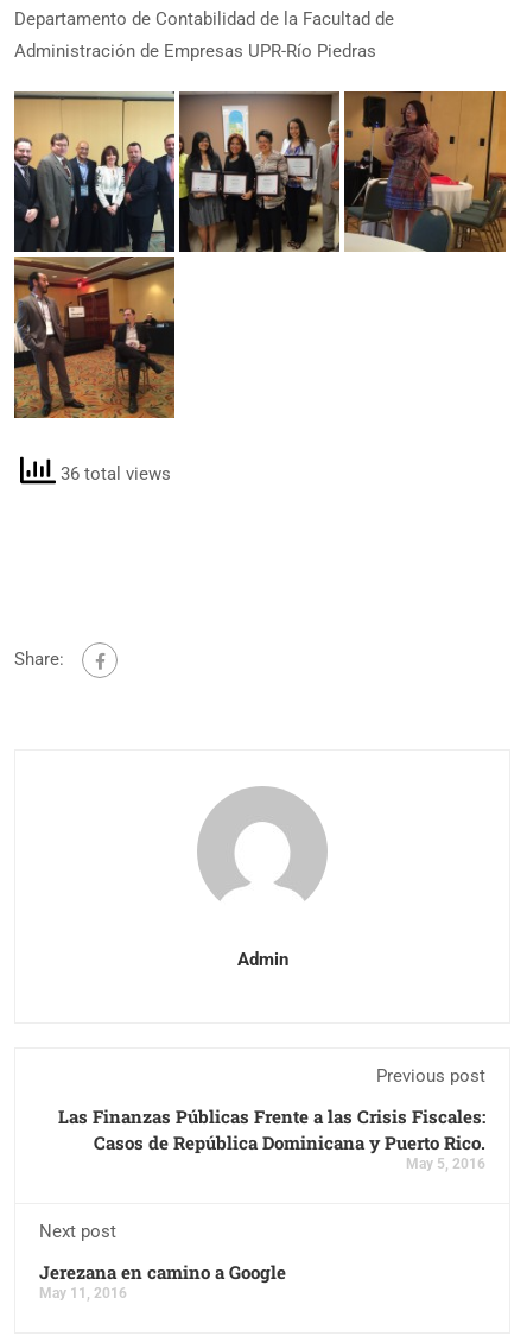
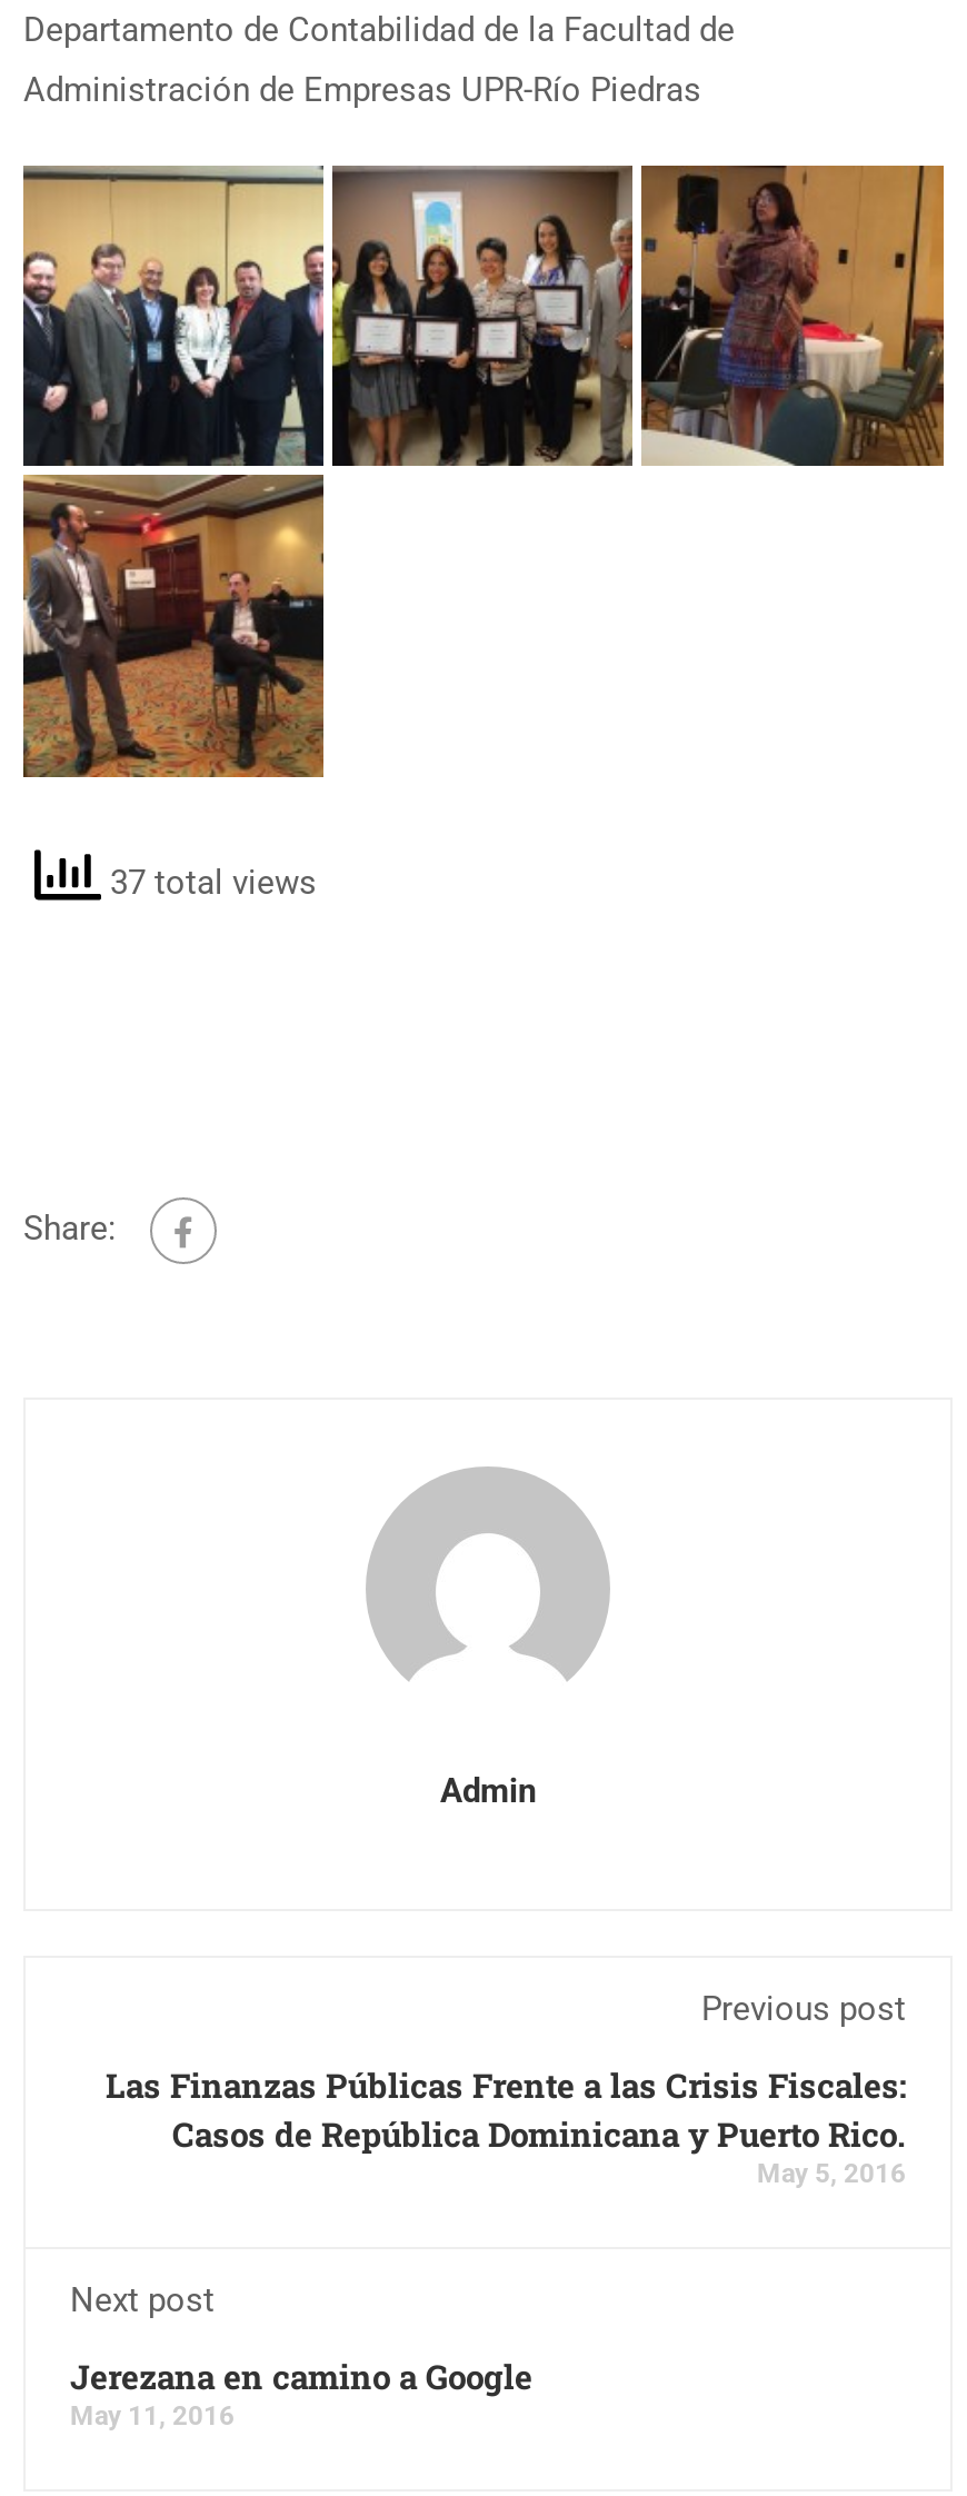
- 36 total views
+ 37 total views
